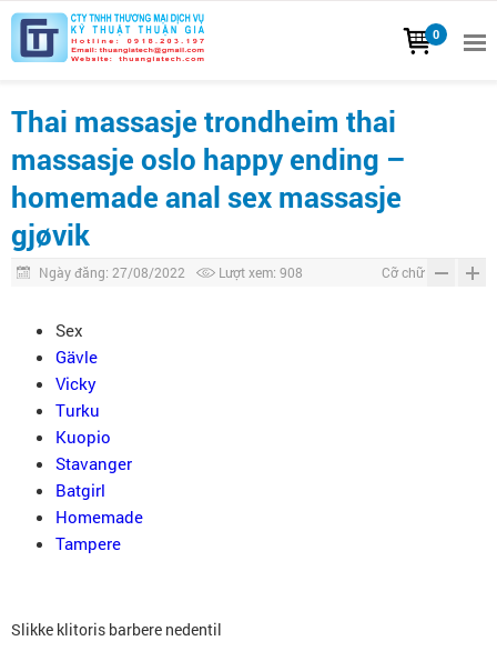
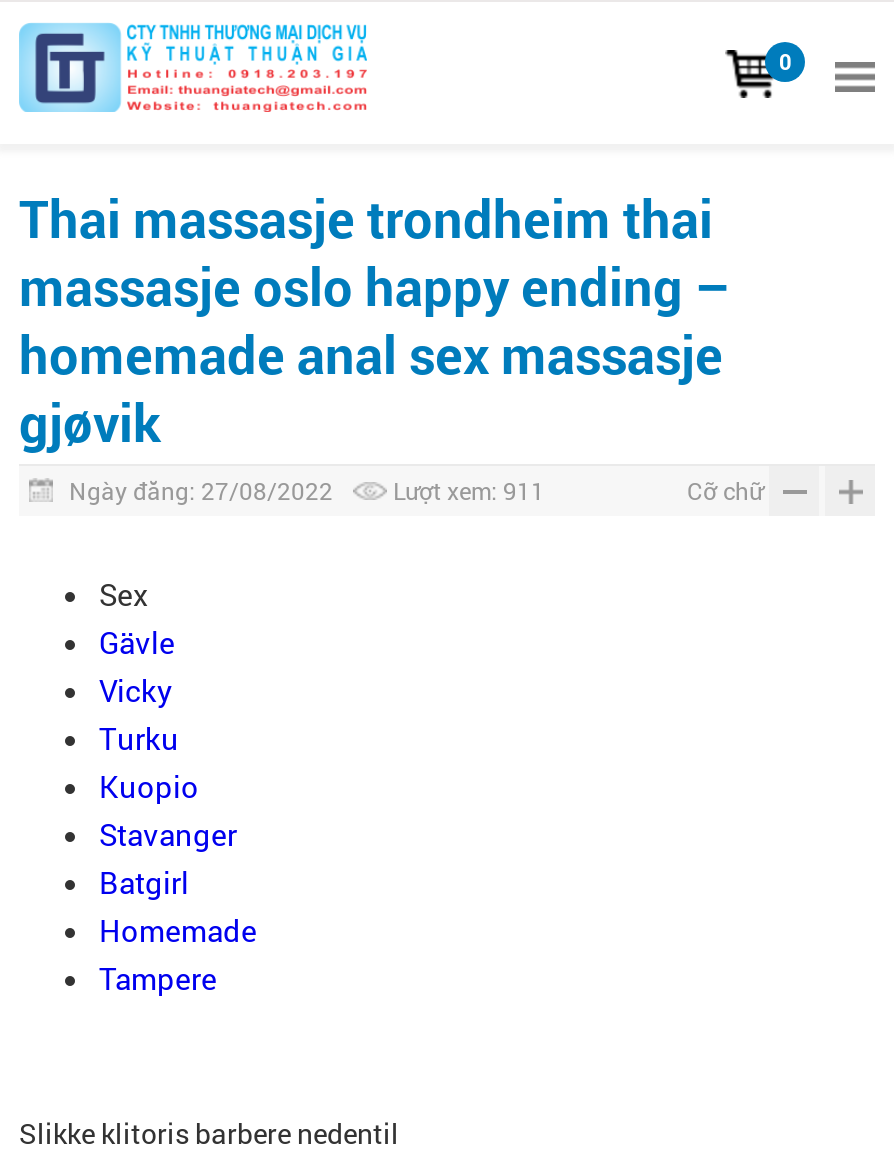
- Ngày đăng: 27/08/2022 Lượt xem: 908
+ Ngày đăng: 27/08/2022 Lượt xem: 911
